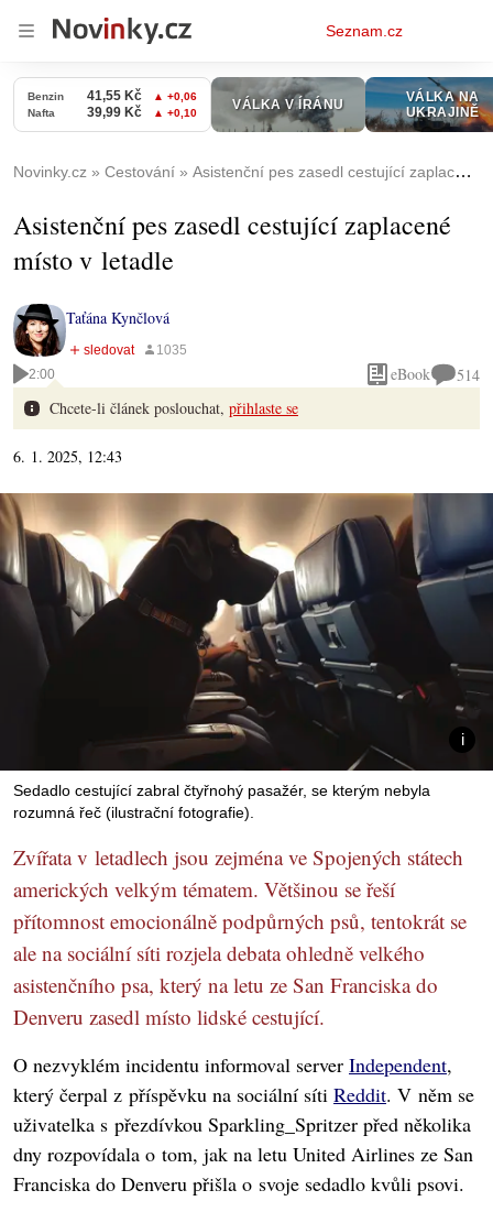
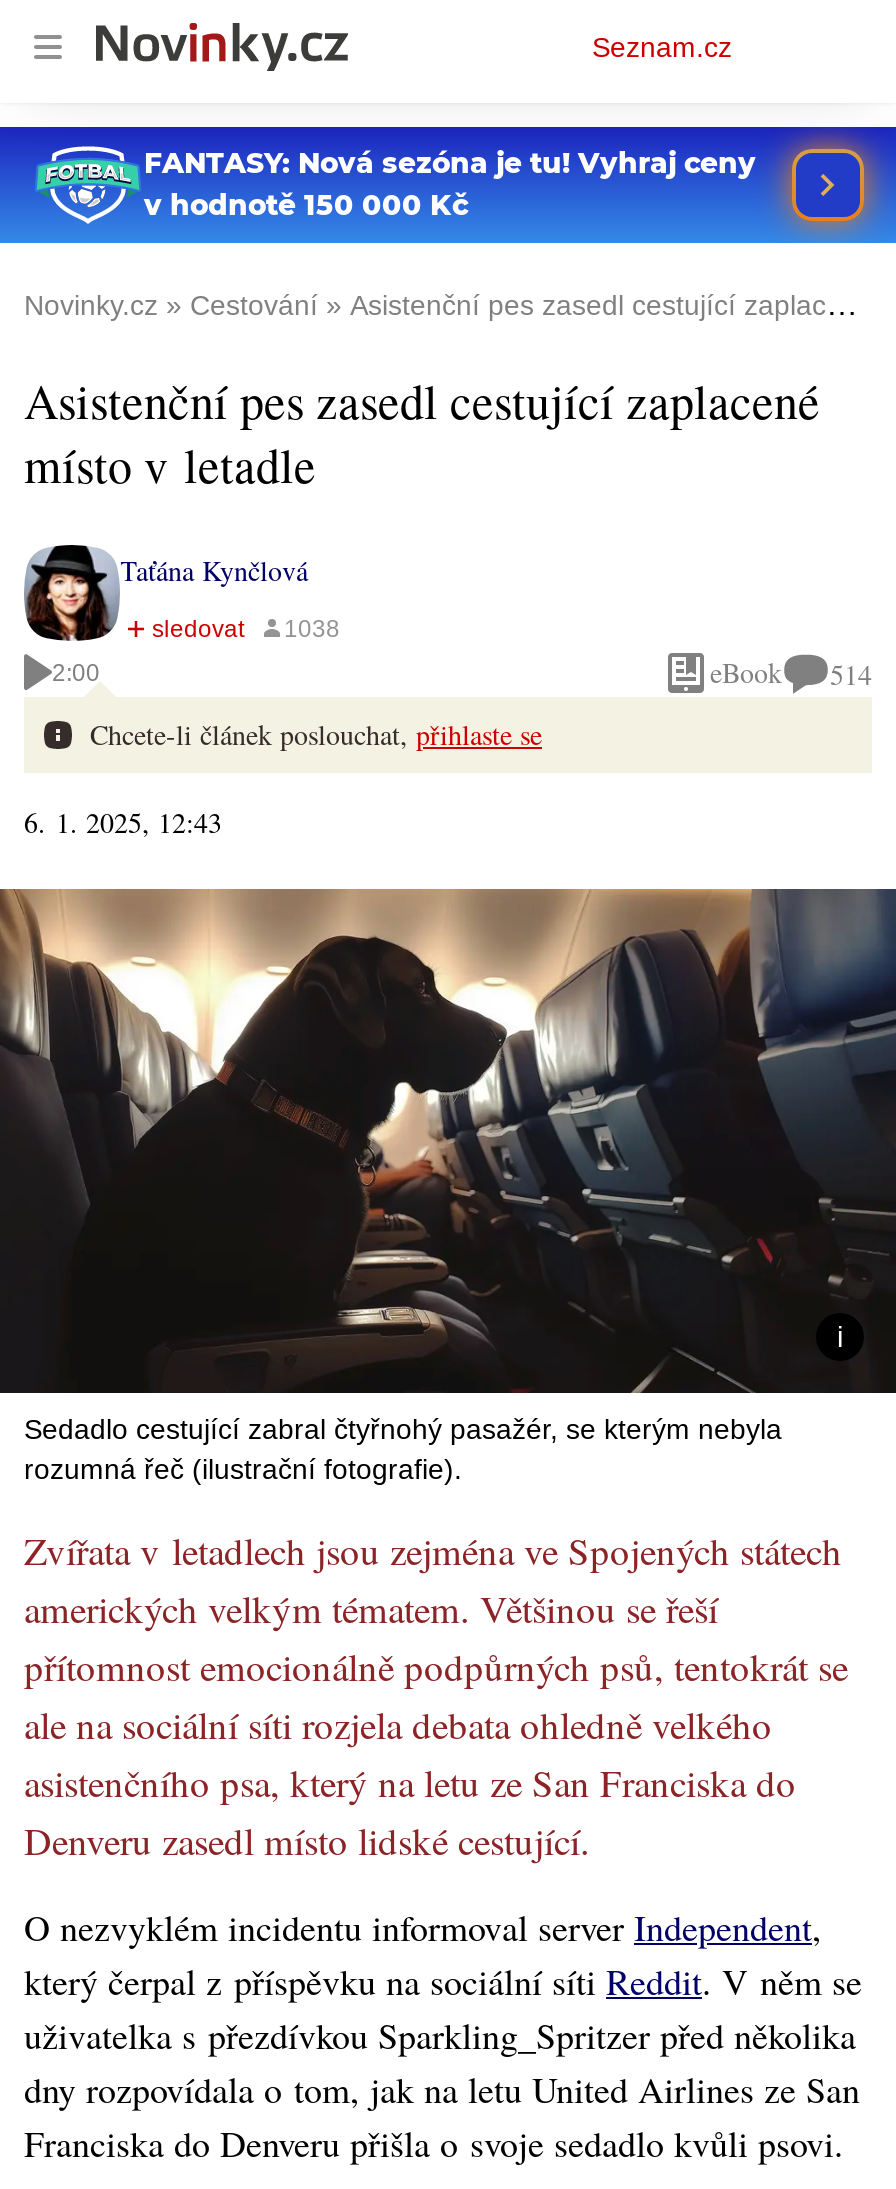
- [image]
+ [image]
